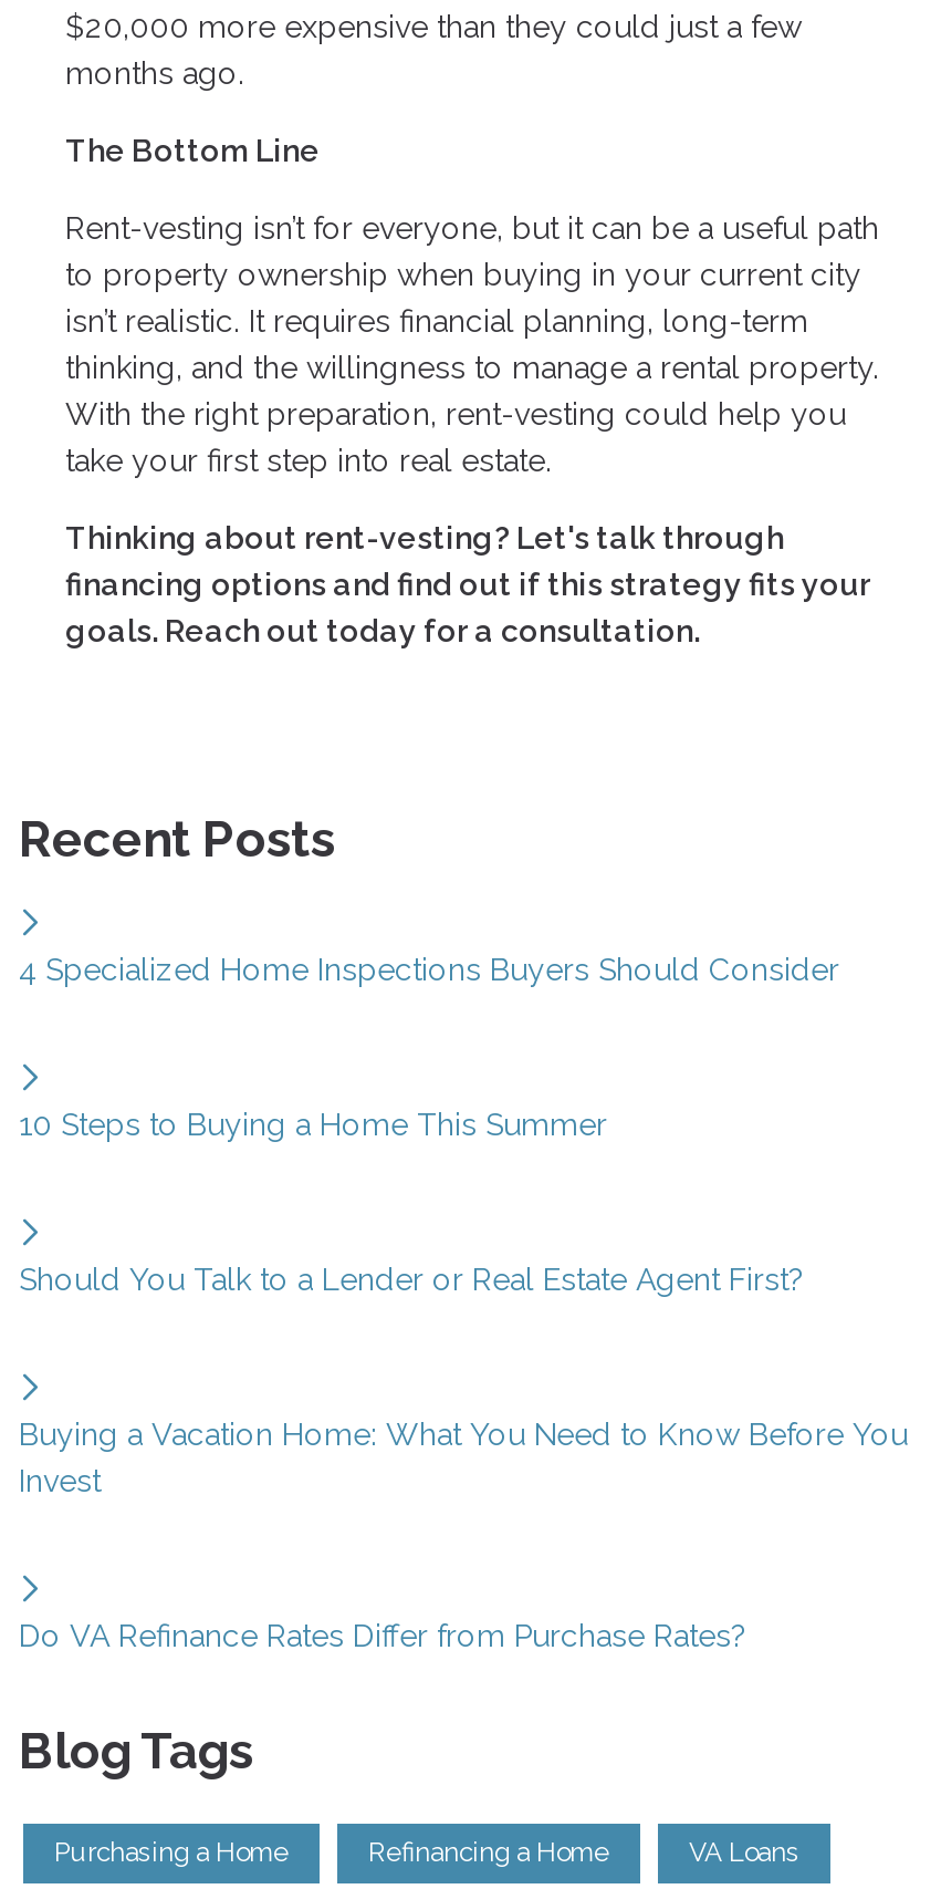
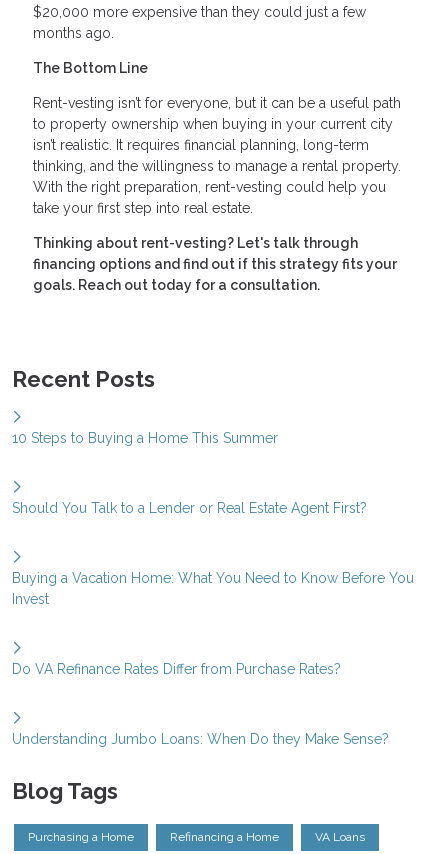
- 4 Specialized Home Inspections Buyers Should Consider

moved up: 10 Steps to Buying a Home This Summer | Should You Talk to a Lender or Real Estate Agent First? | Buying a Vacation Home: What You Need to Know Before You | Invest | Do VA Refinance Rates Differ from Purchase Rates?

+ Understanding Jumbo Loans: When Do they Make Sense?
